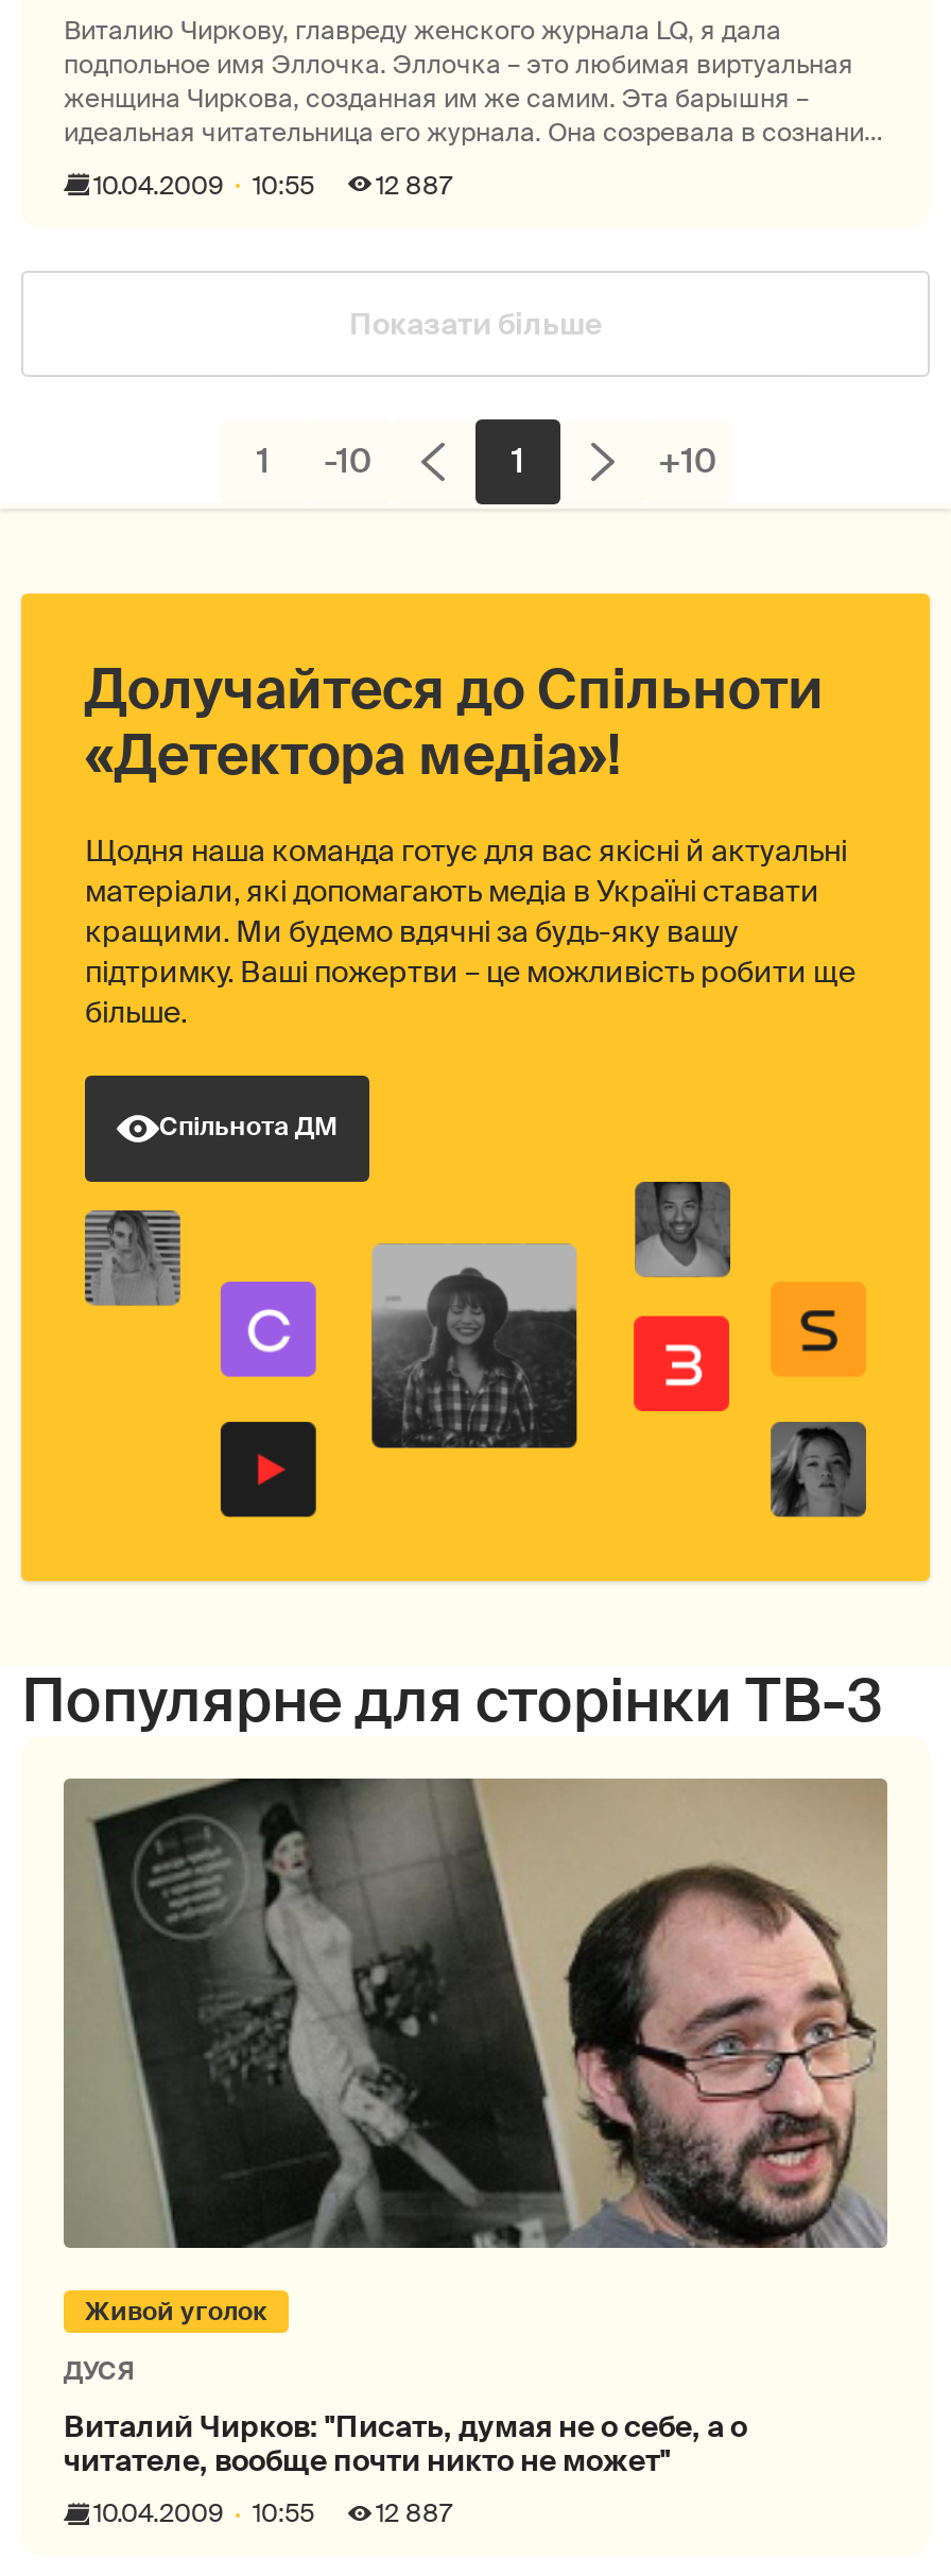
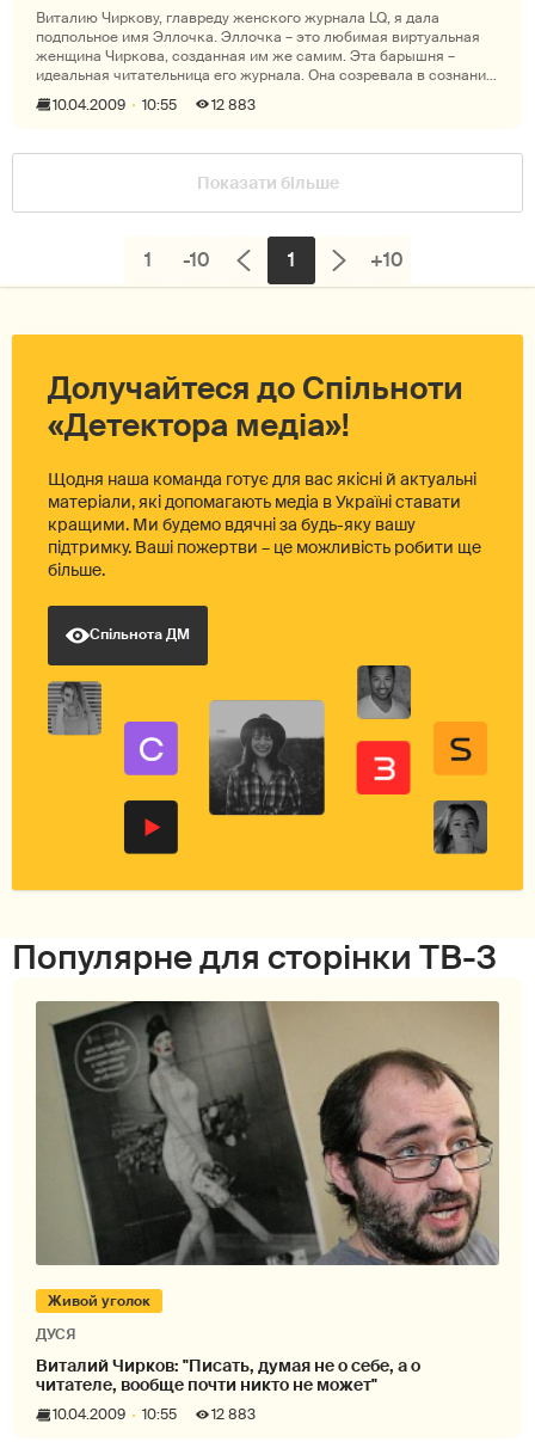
- 10.04.2009 10:55 12 887
+ 10.04.2009 10:55 12 883

- 10.04.2009 10:55 12 887
+ 10.04.2009 10:55 12 883
